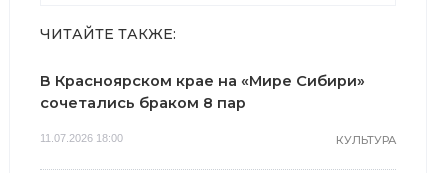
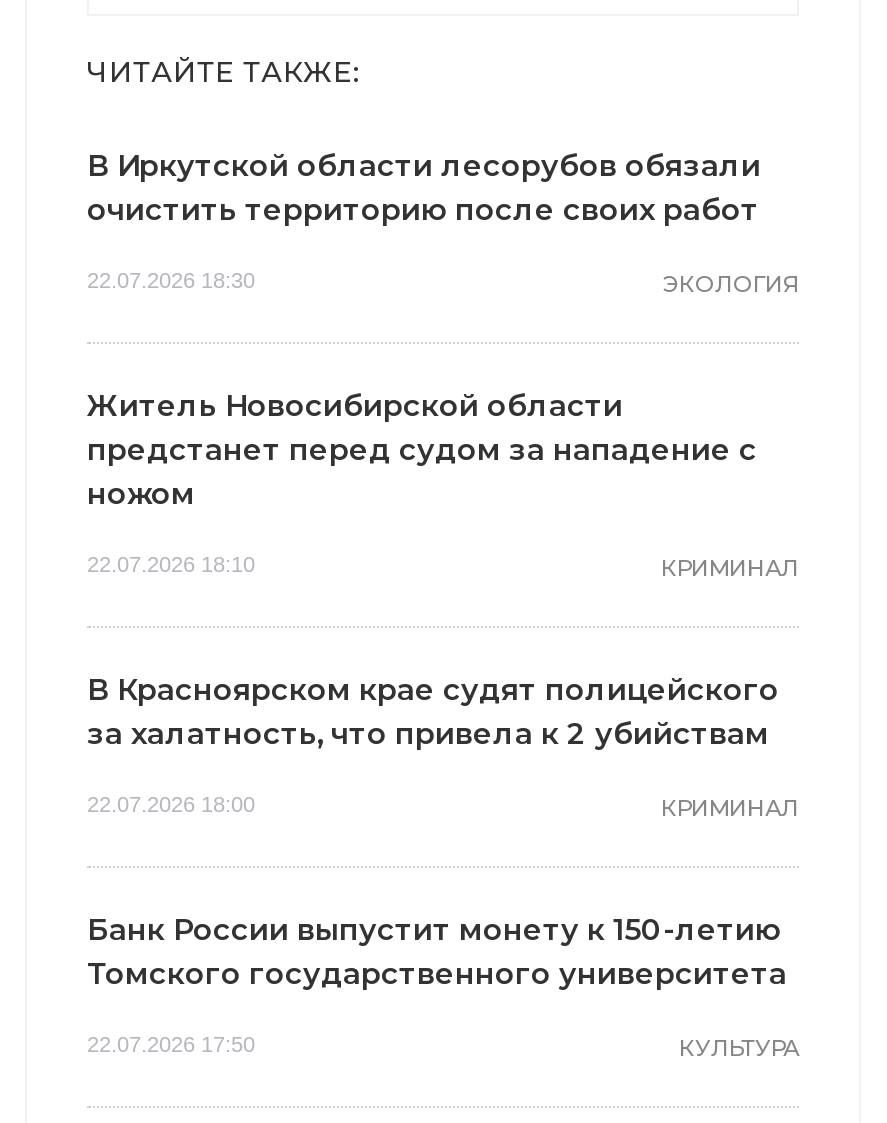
- В Красноярском крае на «Мире Сибири»
- сочетались браком 8 пар
- 11.07.2026 18:00
+ В Иркутской области лесорубов обязали
+ очистить территорию после своих работ
+ 22.07.2026 18:30
+ ЭКОЛОГИЯ
+ Житель Новосибирской области
+ предстанет перед судом за нападение с
+ ножом
+ 22.07.2026 18:10
+ КРИМИНАЛ
+ В Красноярском крае судят полицейского
+ за халатность, что привела к 2 убийствам
+ 22.07.2026 18:00
+ КРИМИНАЛ
+ Банк России выпустит монету к 150-летию
+ Томского государственного университета
+ 22.07.2026 17:50
